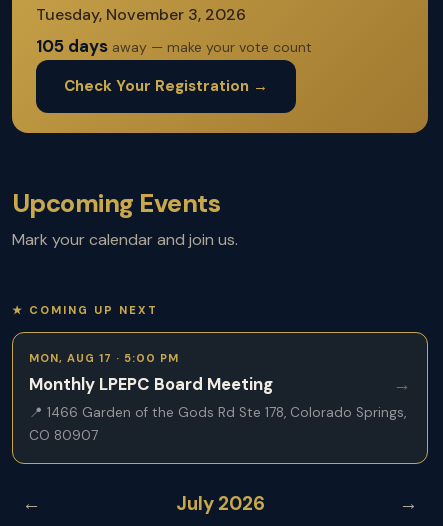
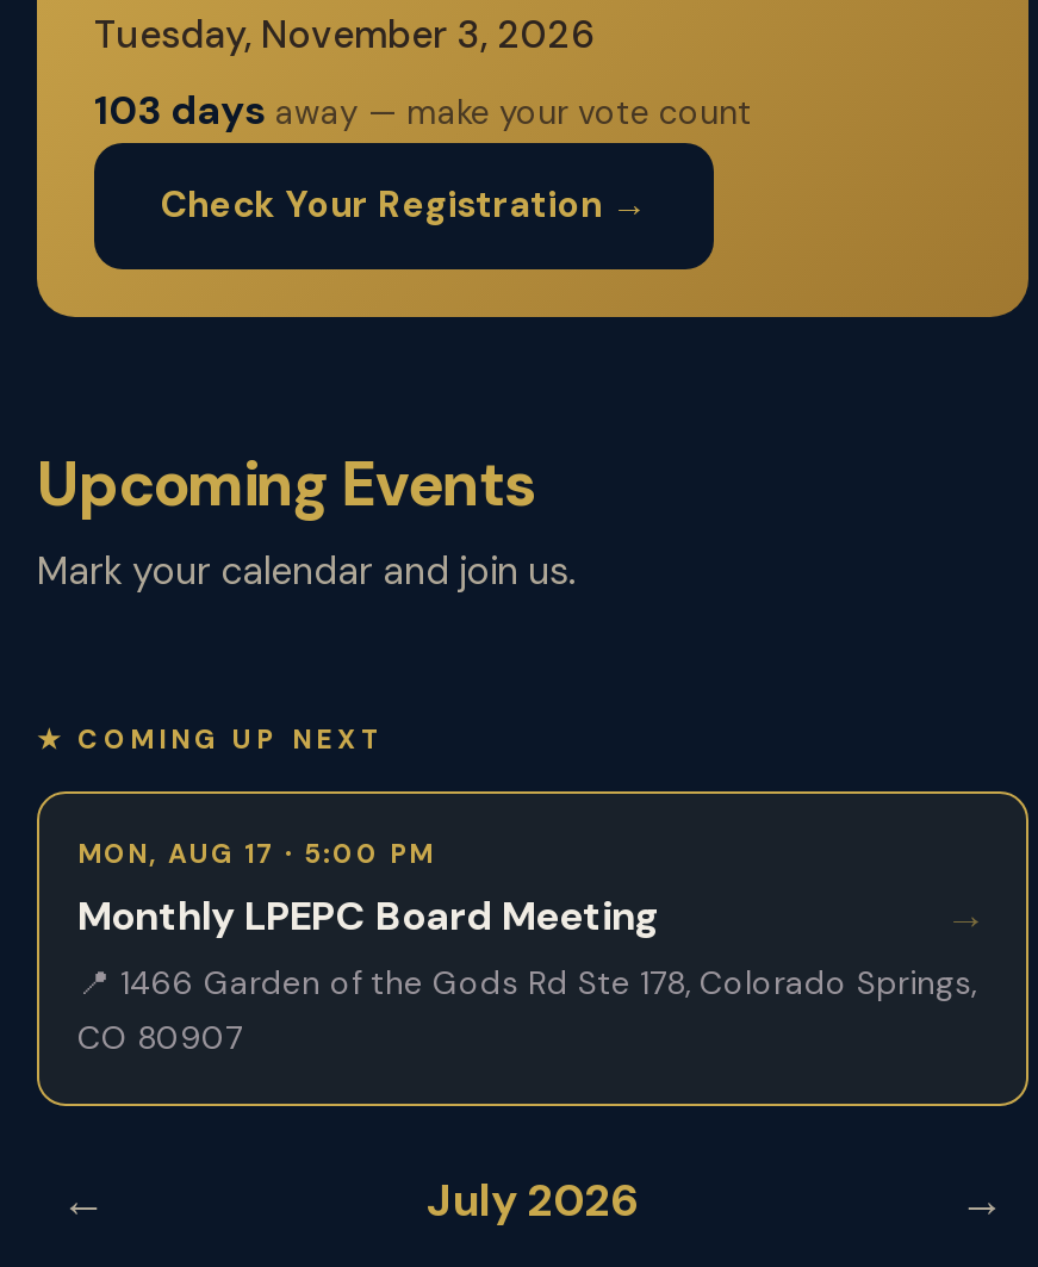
- 105 days away — make your vote count
+ 103 days away — make your vote count
